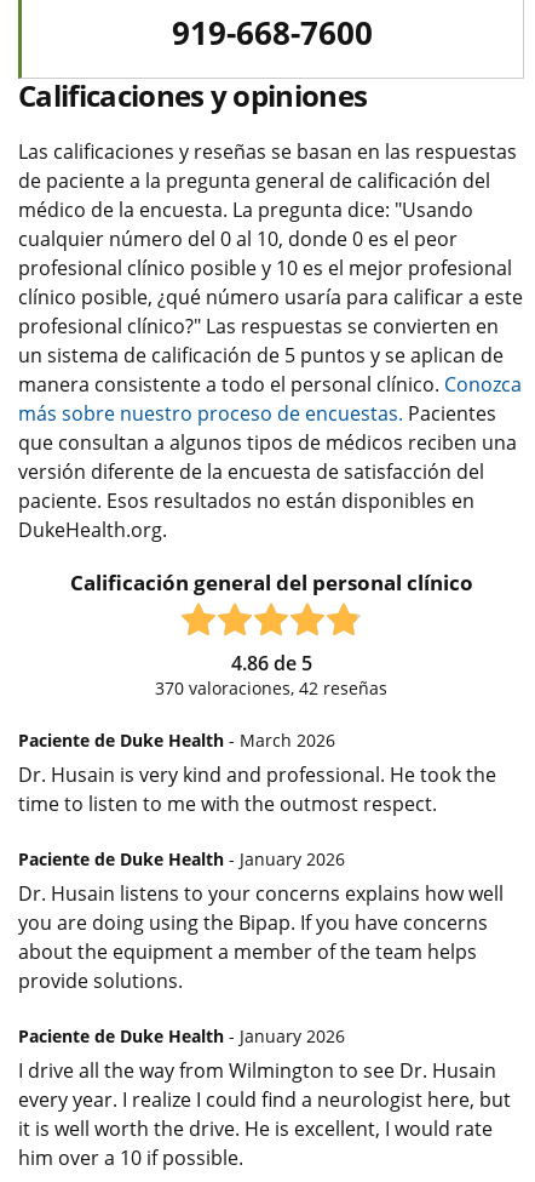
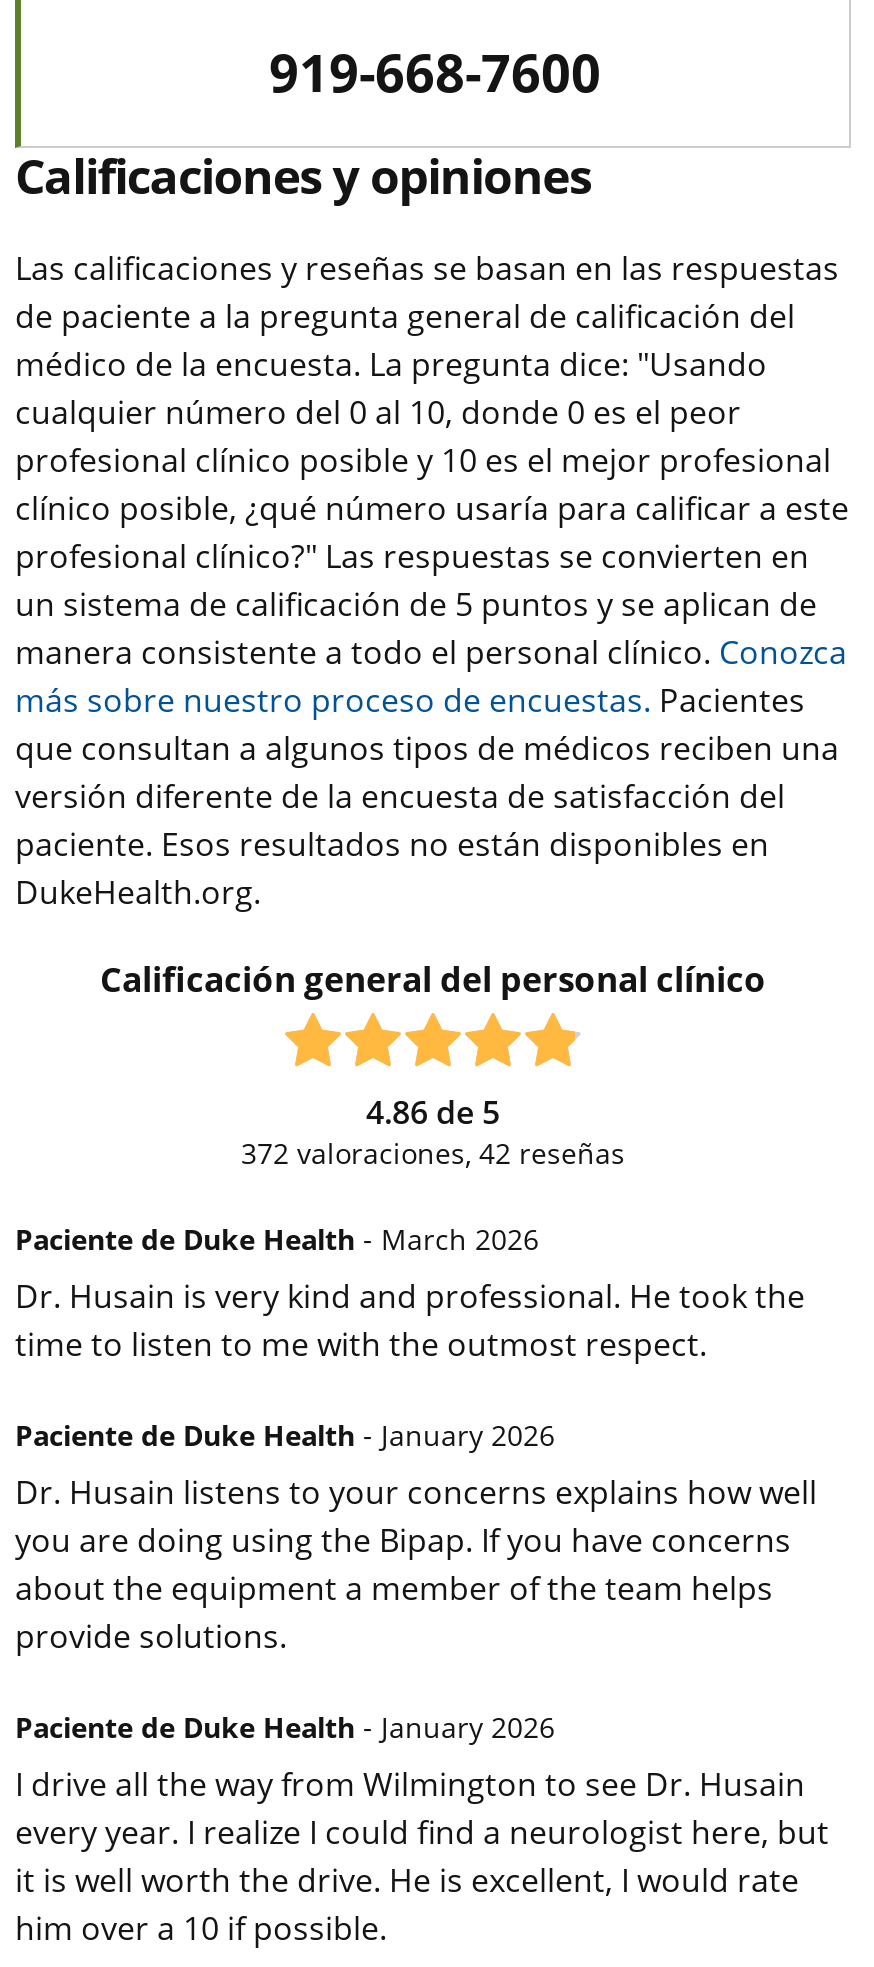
- 370 valoraciones, 42 reseñas
+ 372 valoraciones, 42 reseñas
